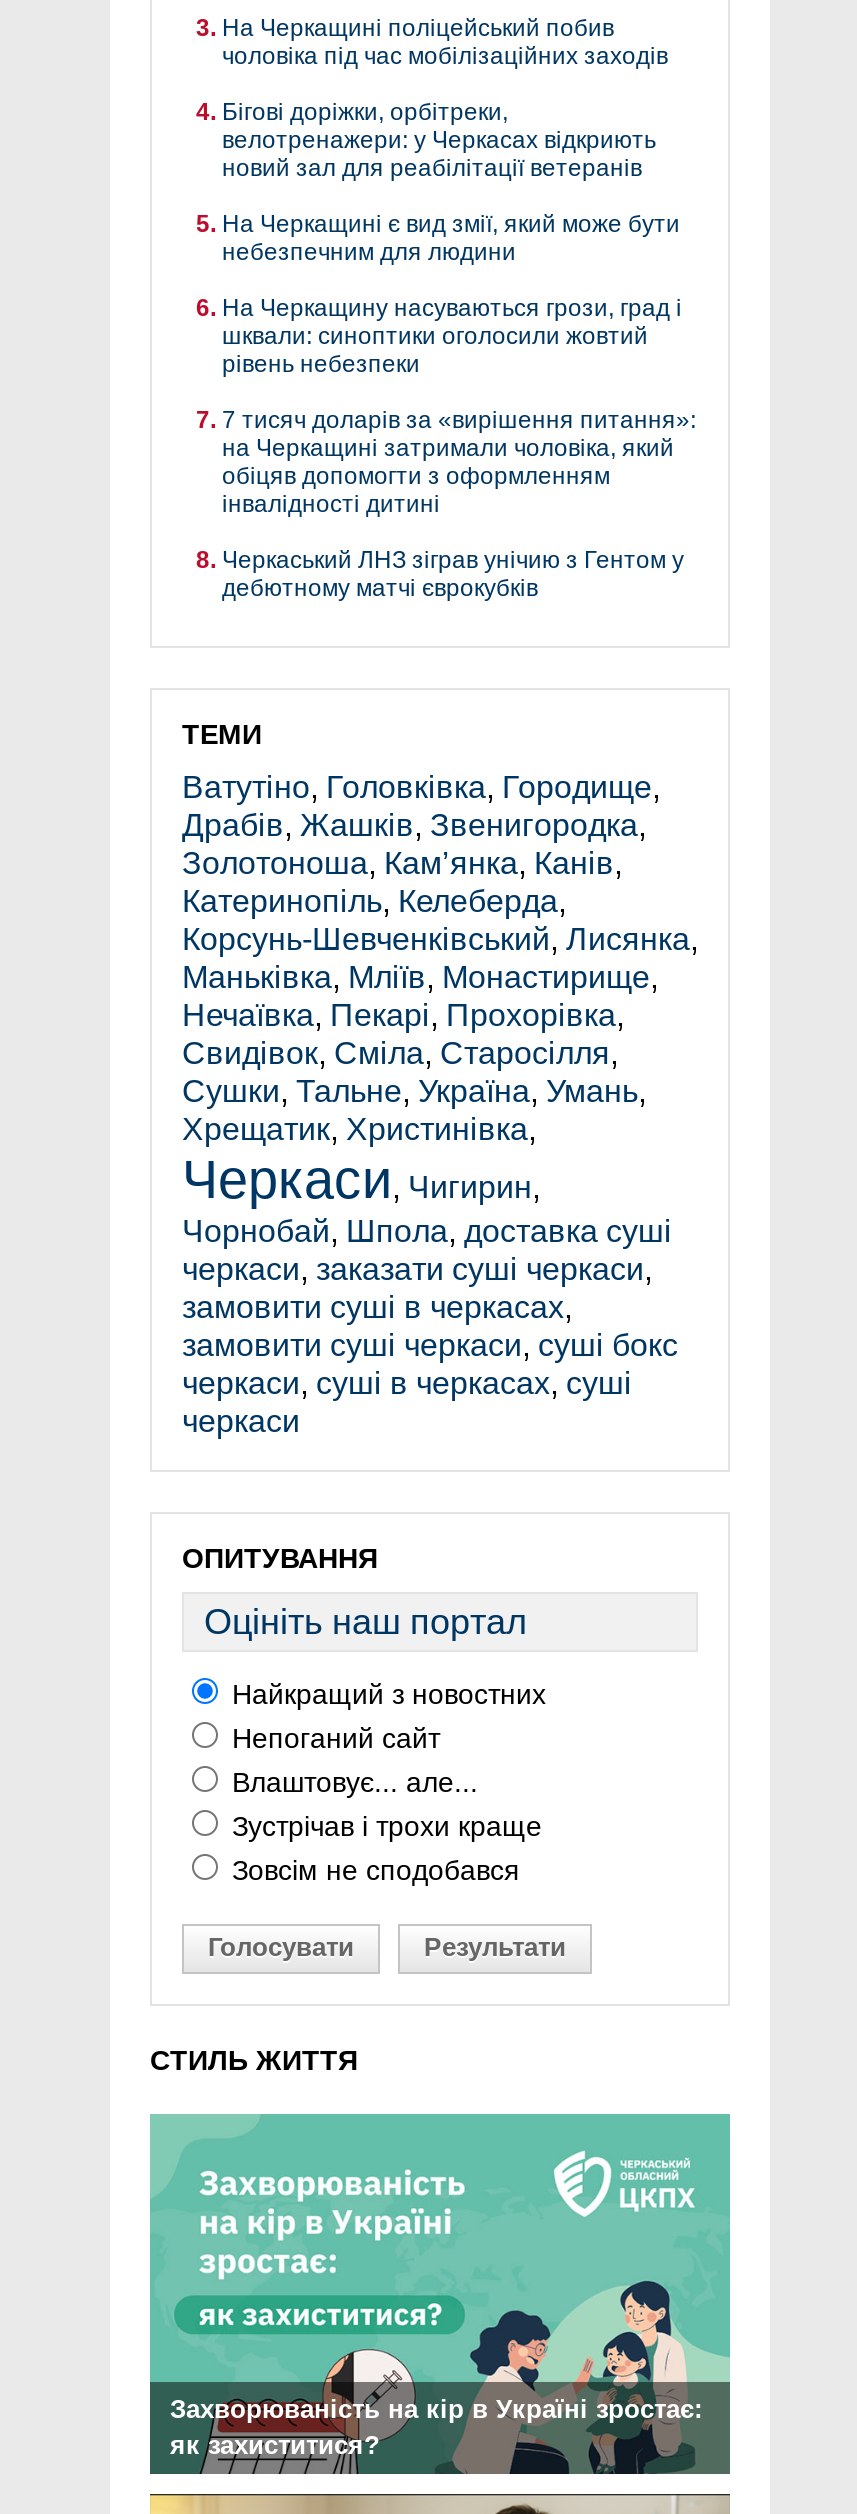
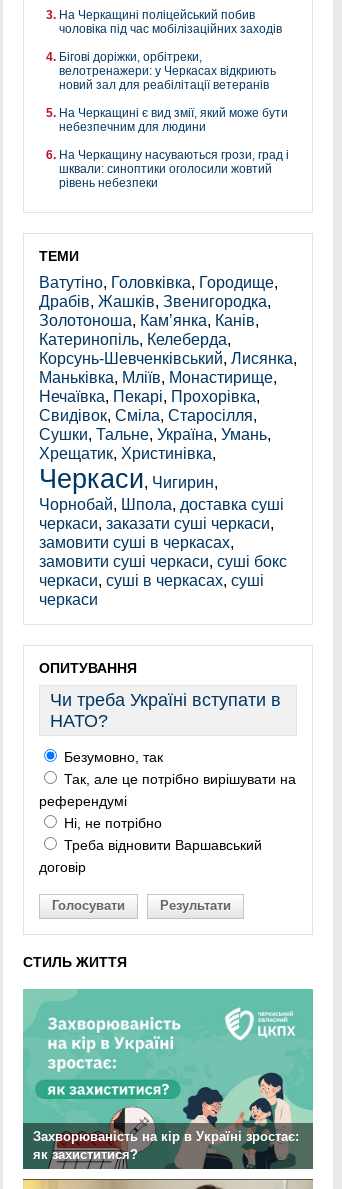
- 7 тисяч доларів за «вирішення питання»:
- на Черкащині затримали чоловіка, який
- обіцяв допомогти з оформленням
- інвалідності дитині
- Черкаський ЛНЗ зіграв унічию з Гентом у
- дебютному матчі єврокубків

moved up: ТЕМИ | Ватутіно, Головківка, Городище, | Драбів, Жашків, Звенигородка, | ... | черкаси | ОПИТУВАННЯ

- Оцініть наш портал
+ Чи треба Україні вступати в
+ НАТО?

- Найкращий з новостних
- Непоганий сайт
- Влаштовує... але...
- Зустрічав і трохи краще
- Зовсім не сподобався
+ Безумовно, так
+ Так, але це потрібно вирішувати на
+ референдумі
+ Ні, не потрібно
+ Треба відновити Варшавський
+ договір
